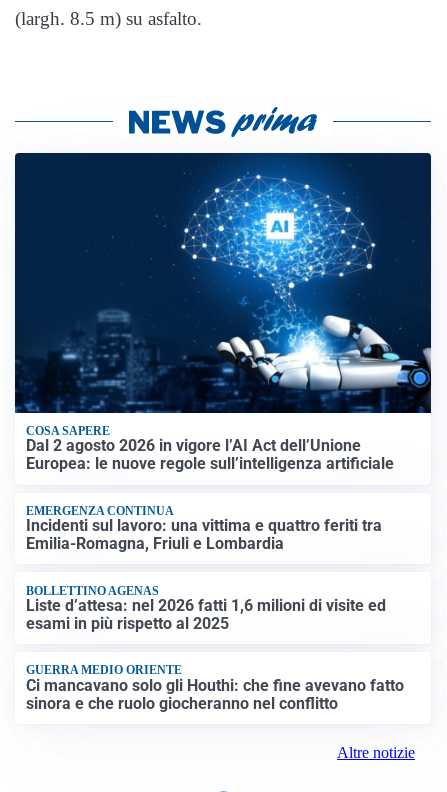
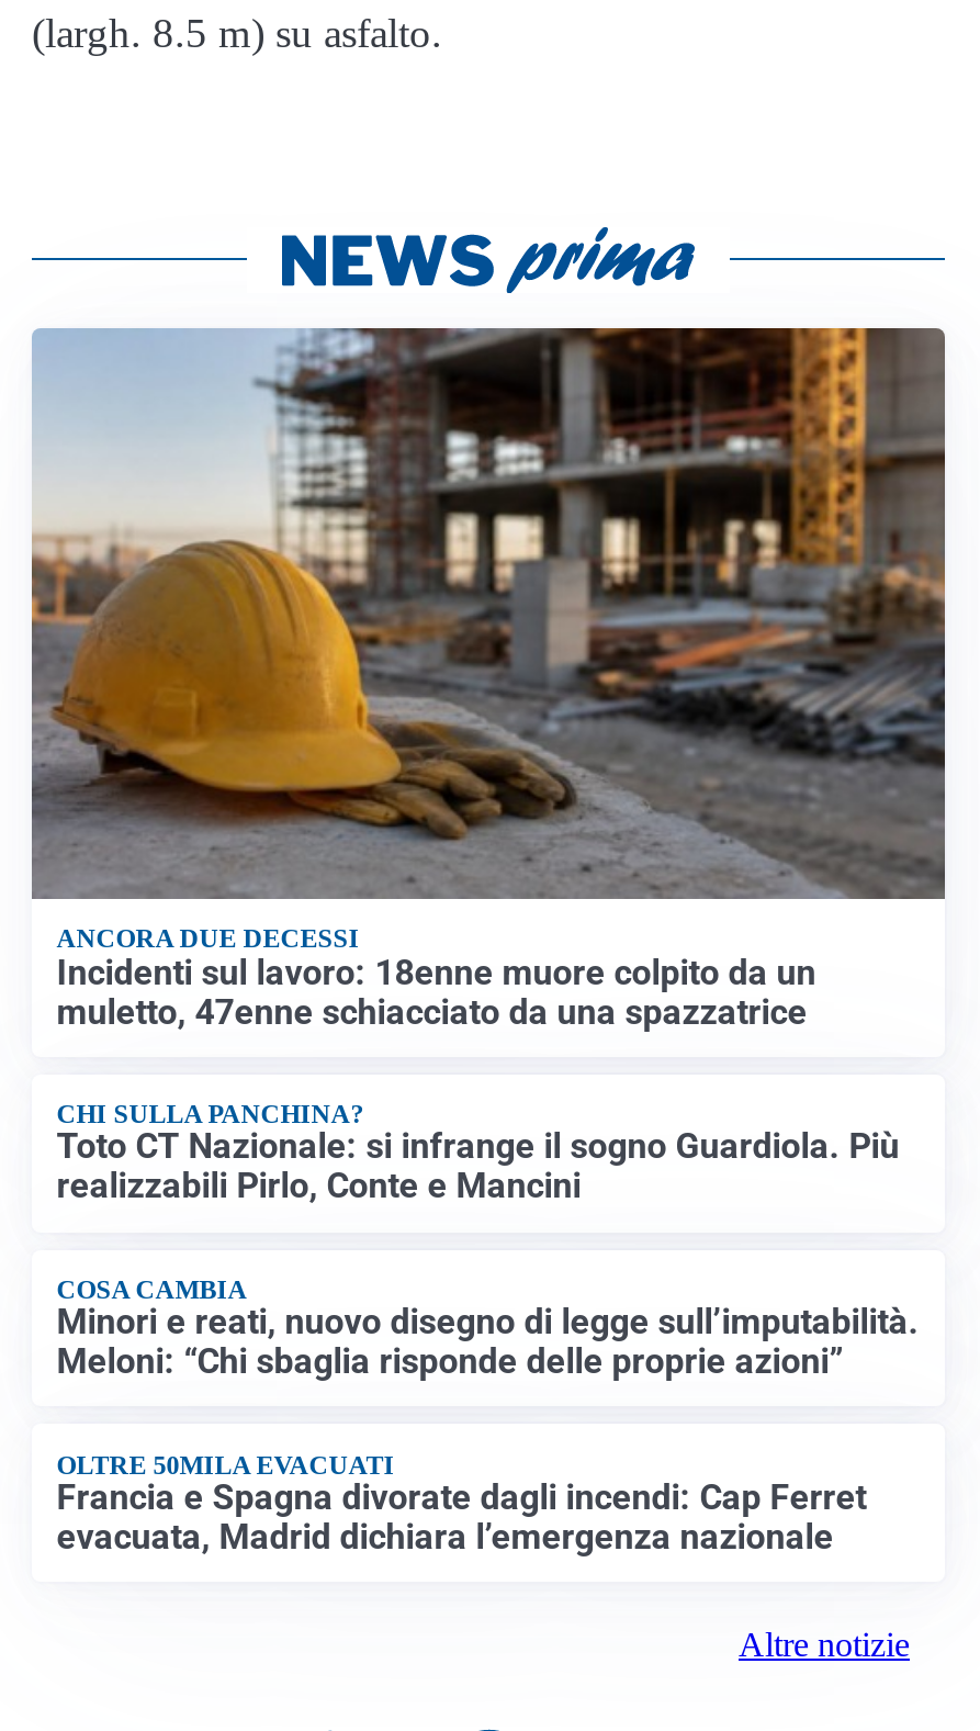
- [image]
- COSA SAPERE
- Dal 2 agosto 2026 in vigore l’AI Act dell’Unione
- Europea: le nuove regole sull’intelligenza artificiale
+ [image]
+ ANCORA DUE DECESSI
+ Incidenti sul lavoro: 18enne muore colpito da un
+ muletto, 47enne schiacciato da una spazzatrice

- EMERGENZA CONTINUA
- Incidenti sul lavoro: una vittima e quattro feriti tra
- Emilia-Romagna, Friuli e Lombardia
+ CHI SULLA PANCHINA?
+ Toto CT Nazionale: si infrange il sogno Guardiola. Più
+ realizzabili Pirlo, Conte e Mancini

- BOLLETTINO AGENAS
- Liste d’attesa: nel 2026 fatti 1,6 milioni di visite ed
- esami in più rispetto al 2025
+ COSA CAMBIA
+ Minori e reati, nuovo disegno di legge sull’imputabilità.
+ Meloni: “Chi sbaglia risponde delle proprie azioni”

- GUERRA MEDIO ORIENTE
- Ci mancavano solo gli Houthi: che fine avevano fatto
- sinora e che ruolo giocheranno nel conflitto
+ OLTRE 50MILA EVACUATI
+ Francia e Spagna divorate dagli incendi: Cap Ferret
+ evacuata, Madrid dichiara l’emergenza nazionale
